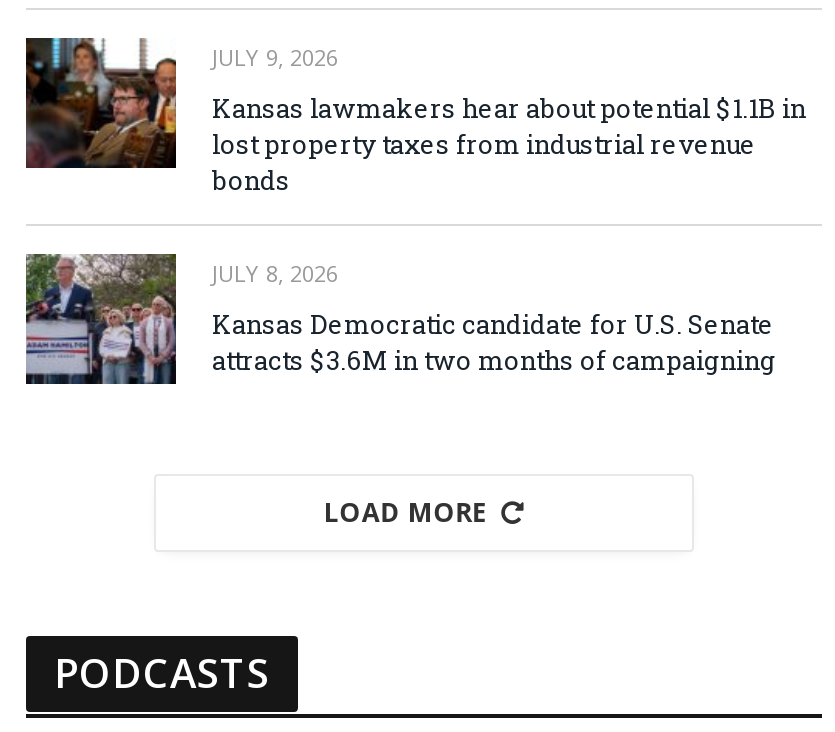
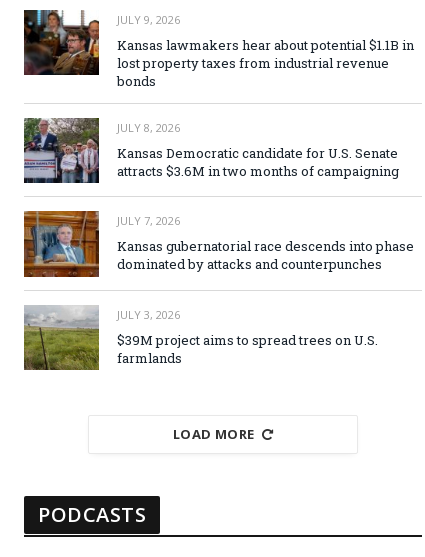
+ [image]
+ JULY 7, 2026
+ Kansas gubernatorial race descends into phase
+ dominated by attacks and counterpunches
+ JULY 3, 2026
+ $39M project aims to spread trees on U.S.
+ farmlands

+ [image]
